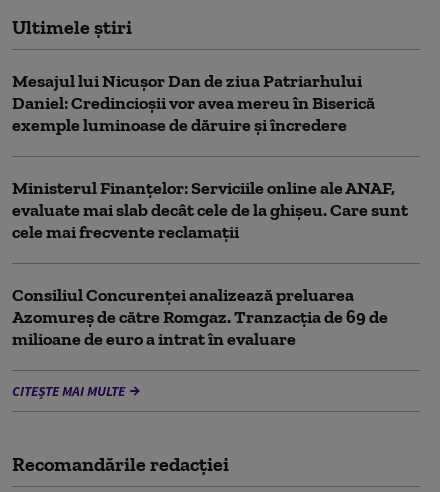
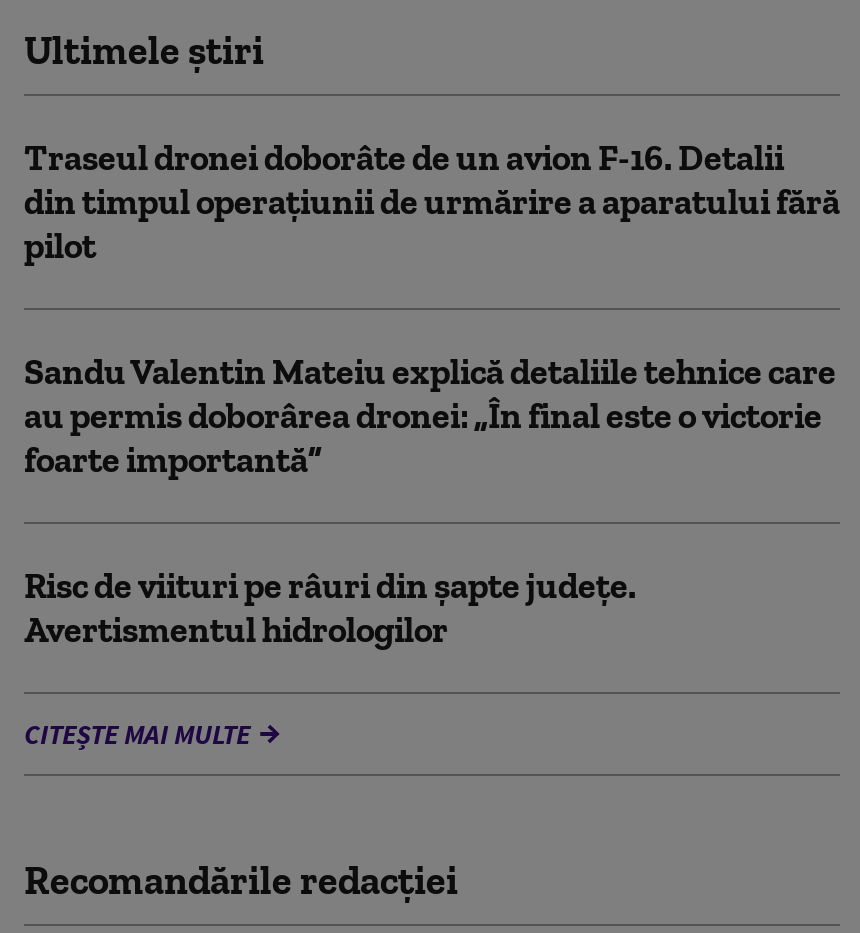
- Mesajul lui Nicuşor Dan de ziua Patriarhului
- Daniel: Credincioşii vor avea mereu în Biserică
- exemple luminoase de dăruire şi încredere
+ Traseul dronei doborâte de un avion F-16. Detalii
+ din timpul operațiunii de urmărire a aparatului fără
+ pilot

- Ministerul Finanțelor: Serviciile online ale ANAF,
- evaluate mai slab decât cele de la ghișeu. Care sunt
- cele mai frecvente reclamații
+ Sandu Valentin Mateiu explică detaliile tehnice care
+ au permis doborârea dronei: „În final este o victorie
+ foarte importantă”

- Consiliul Concurenței analizează preluarea
- Azomureș de către Romgaz. Tranzacția de 69 de
- milioane de euro a intrat în evaluare
+ Risc de viituri pe râuri din șapte județe.
+ Avertismentul hidrologilor
